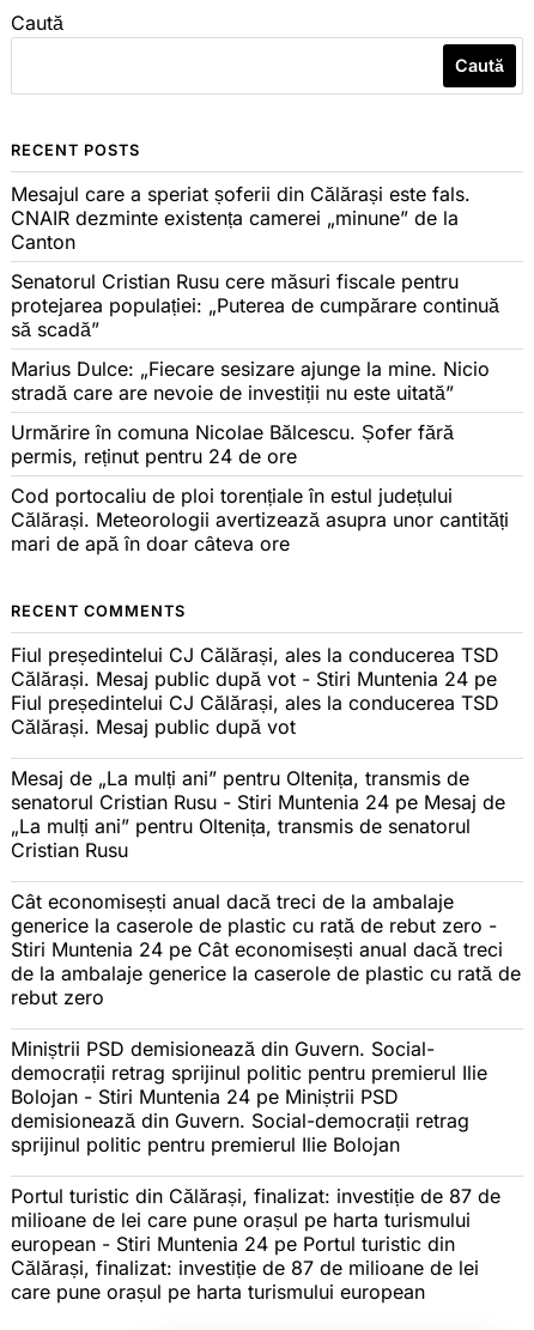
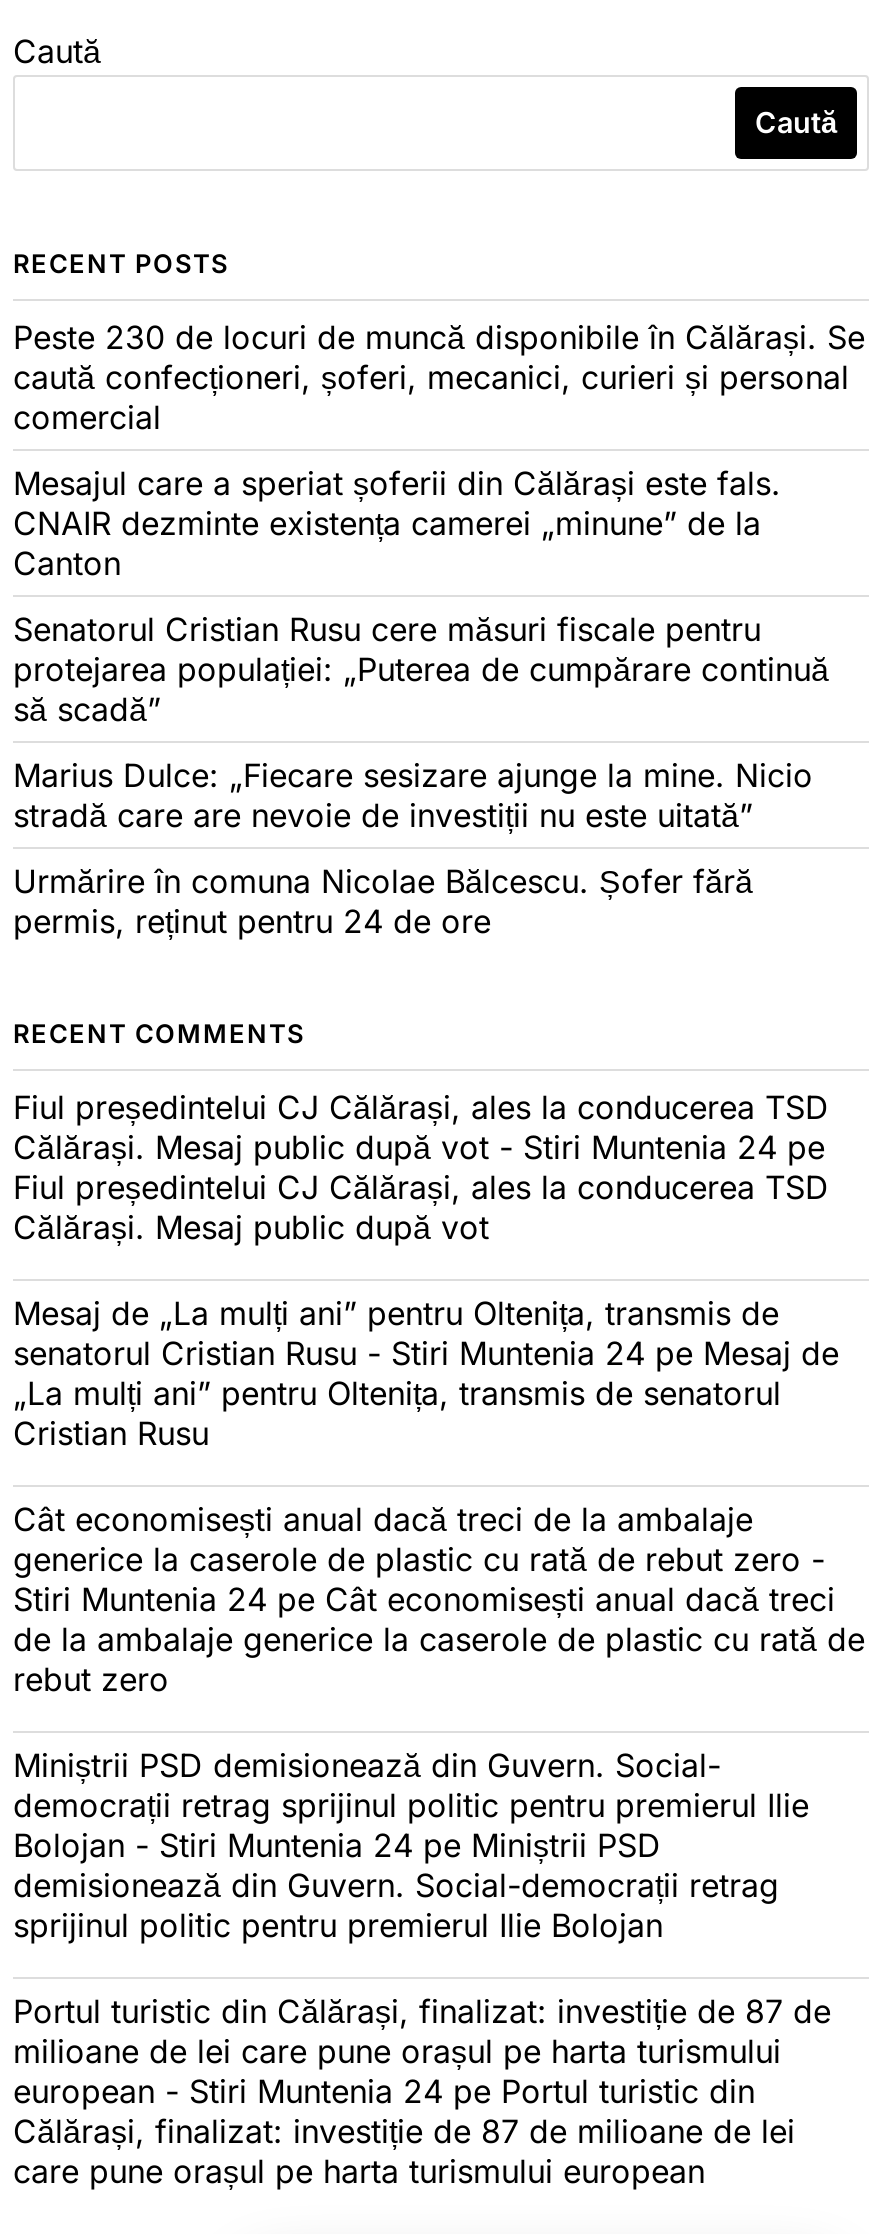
+ Peste 230 de locuri de muncă disponibile în Călărași. Se
+ caută confecționeri, șoferi, mecanici, curieri și personal
+ comercial

moved down: Mesajul care a speriat șoferii din Călărași este fals. | CNAIR dezminte existența camerei „minune” de la | Canton | ... | Urmărire în comuna Nicolae Bălcescu. Șofer fără | permis, reținut pentru 24 de ore

- Cod portocaliu de ploi torențiale în estul județului
- Călărași. Meteorologii avertizează asupra unor cantități
- mari de apă în doar câteva ore
